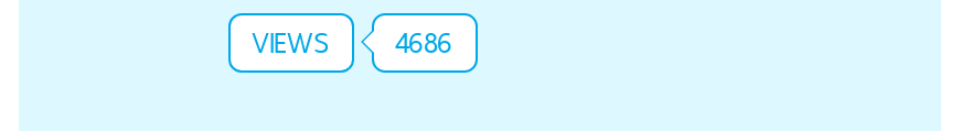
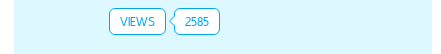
- VIEWS 4686
+ VIEWS 2585
